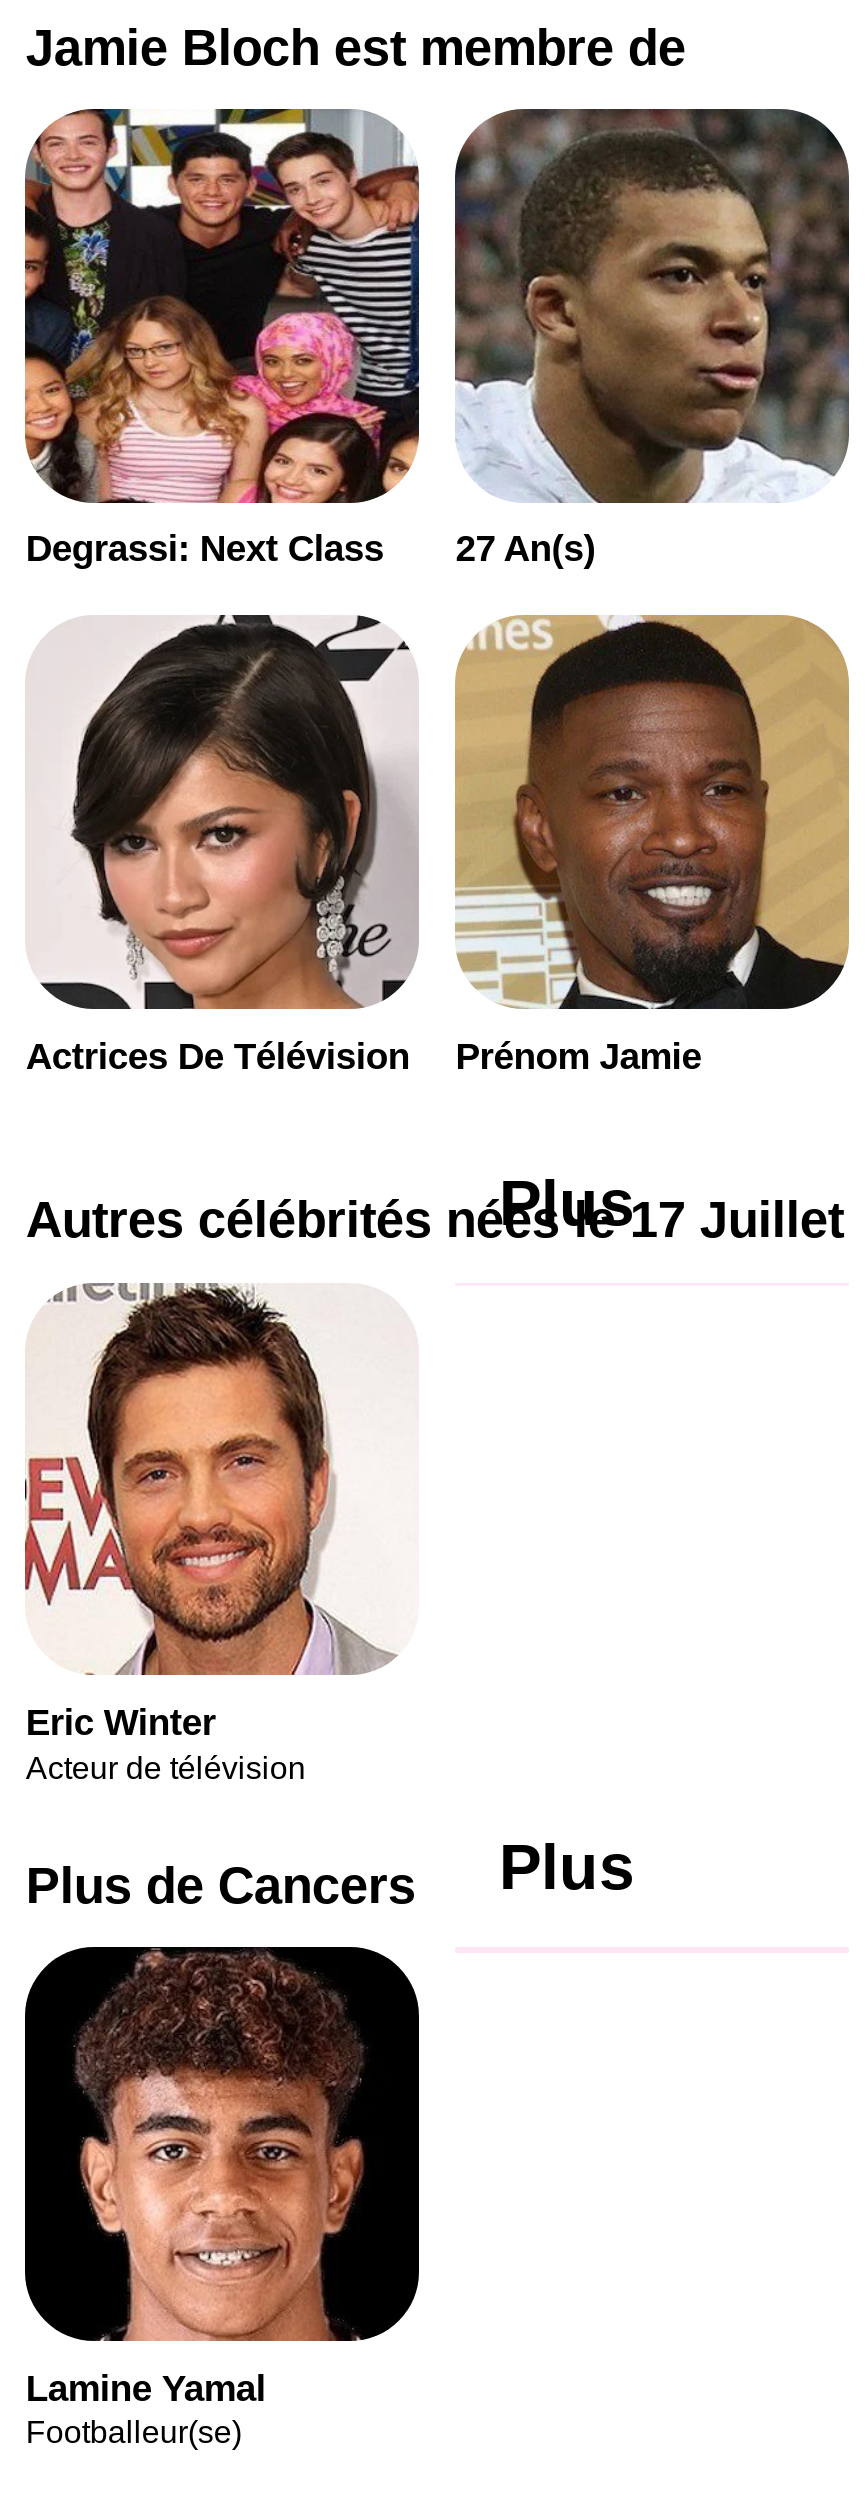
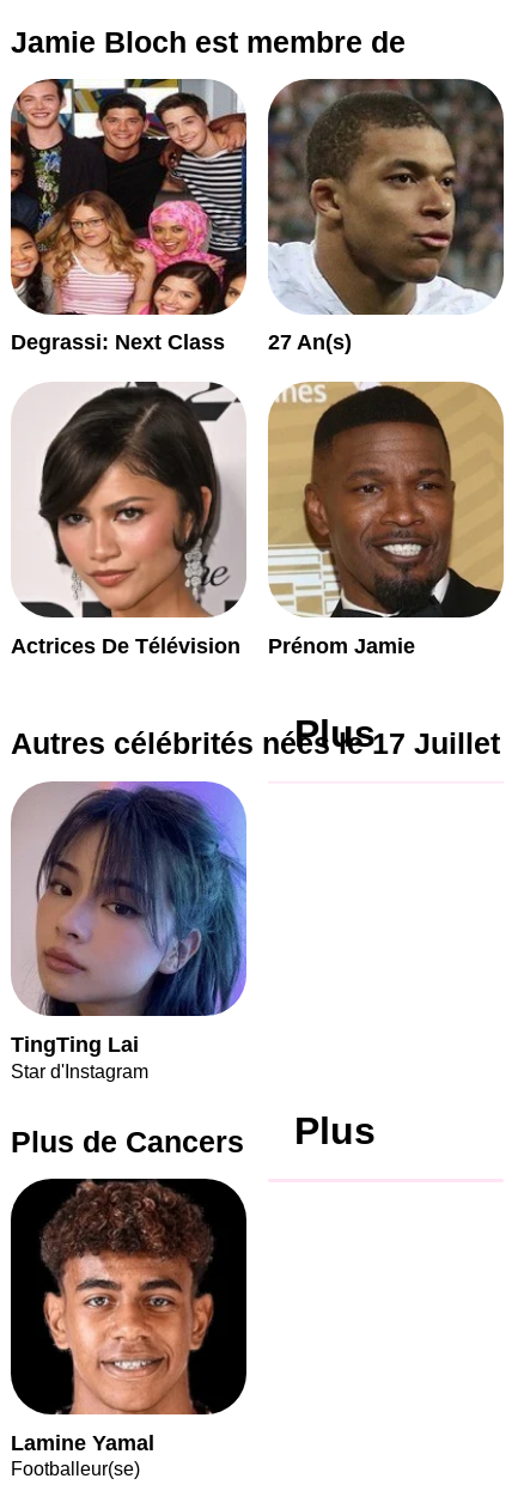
- [image]
- Eric Winter
- Acteur de télévision
+ [image]
+ TingTing Lai
+ Star d'Instagram
